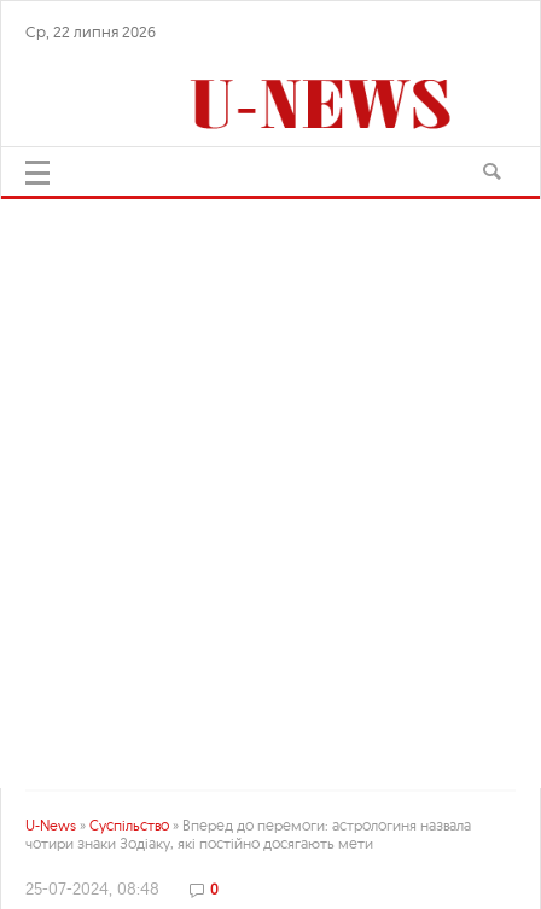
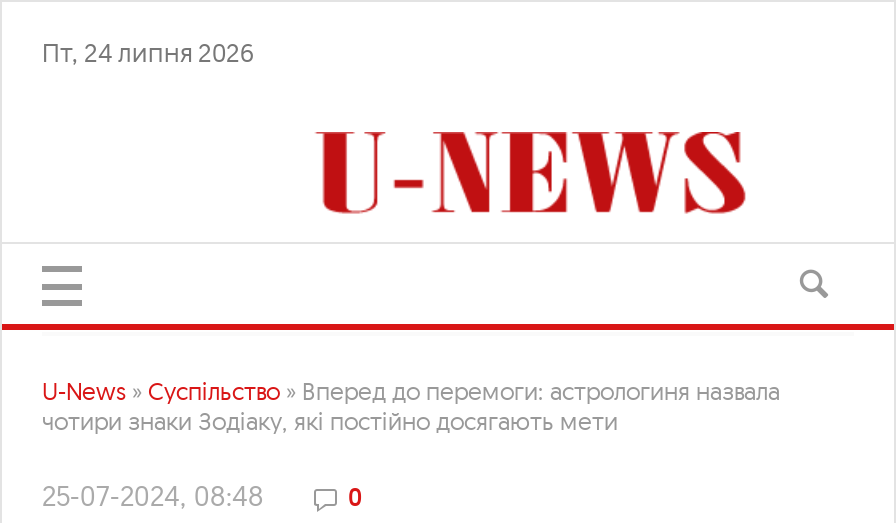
- Ср, 22 липня 2026
+ Пт, 24 липня 2026
